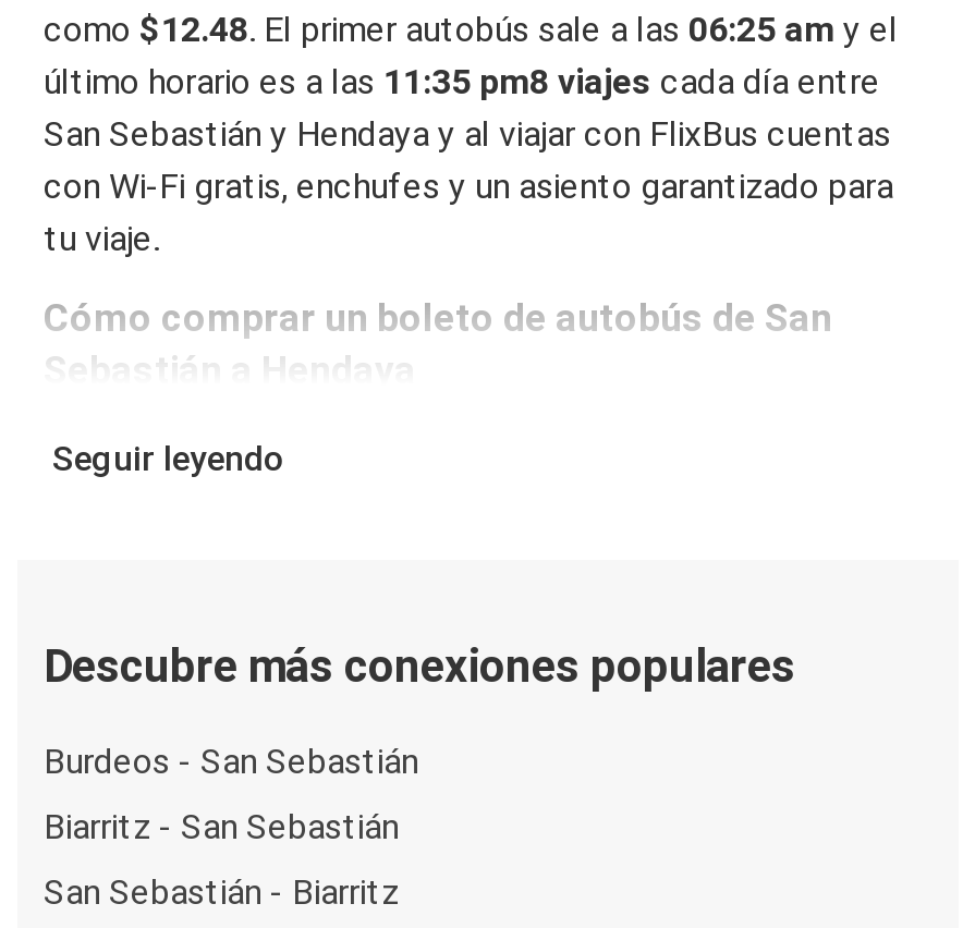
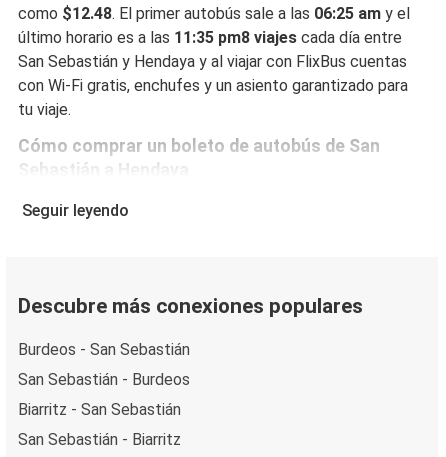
+ San Sebastián - Burdeos
